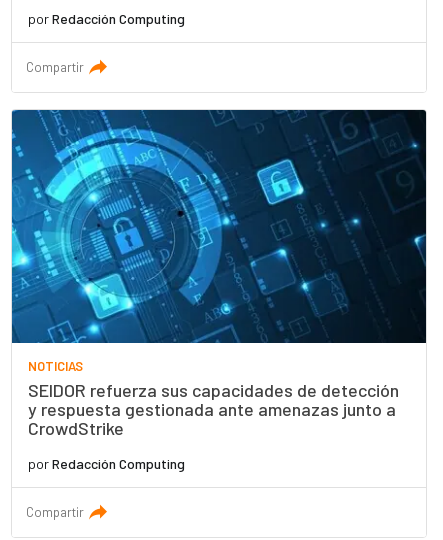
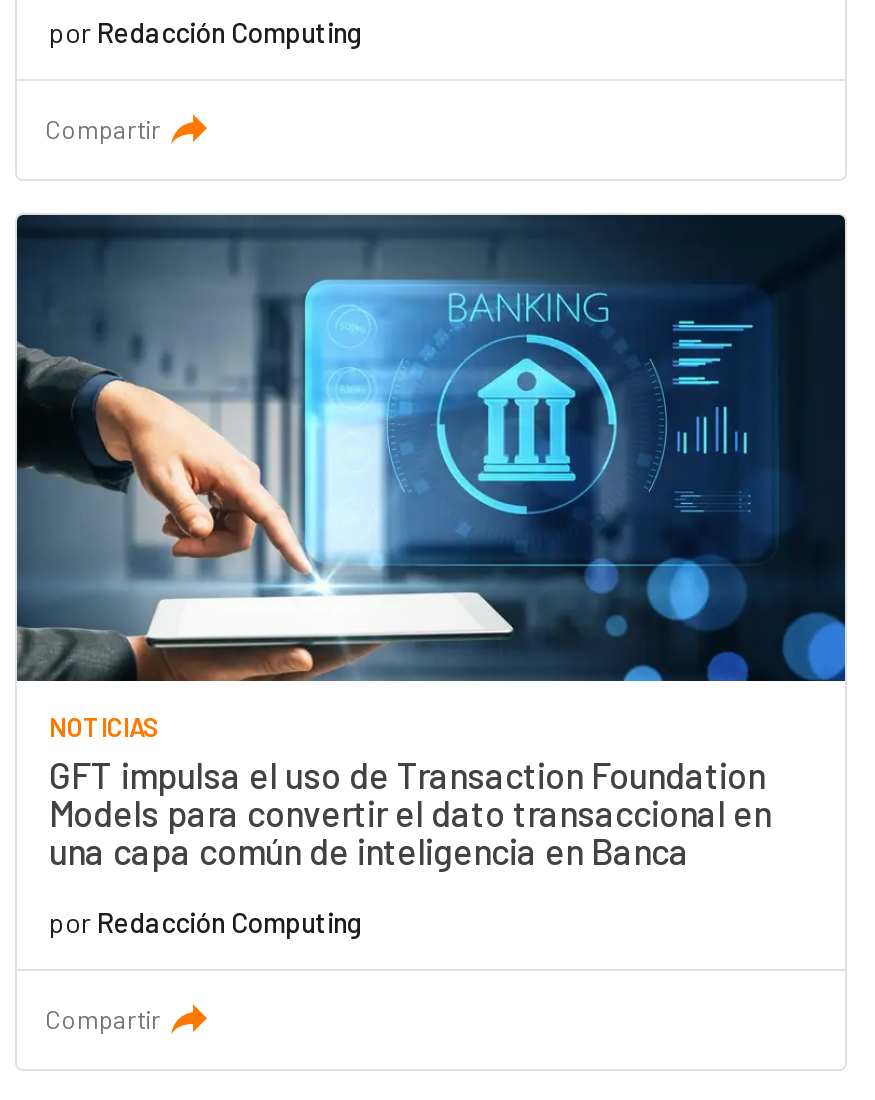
- [image]
- SEIDOR refuerza sus capacidades de detección
- y respuesta gestionada ante amenazas junto a
- CrowdStrike
+ [image]
+ GFT impulsa el uso de Transaction Foundation
+ Models para convertir el dato transaccional en
+ una capa común de inteligencia en Banca
